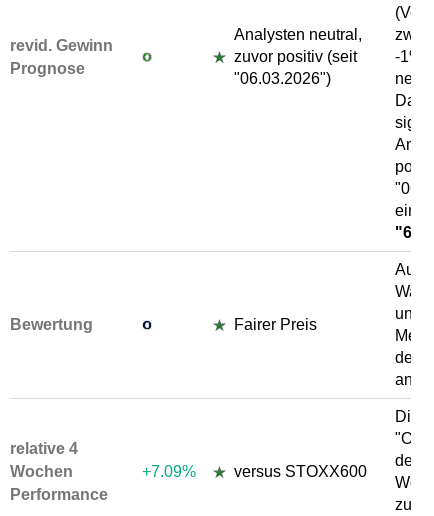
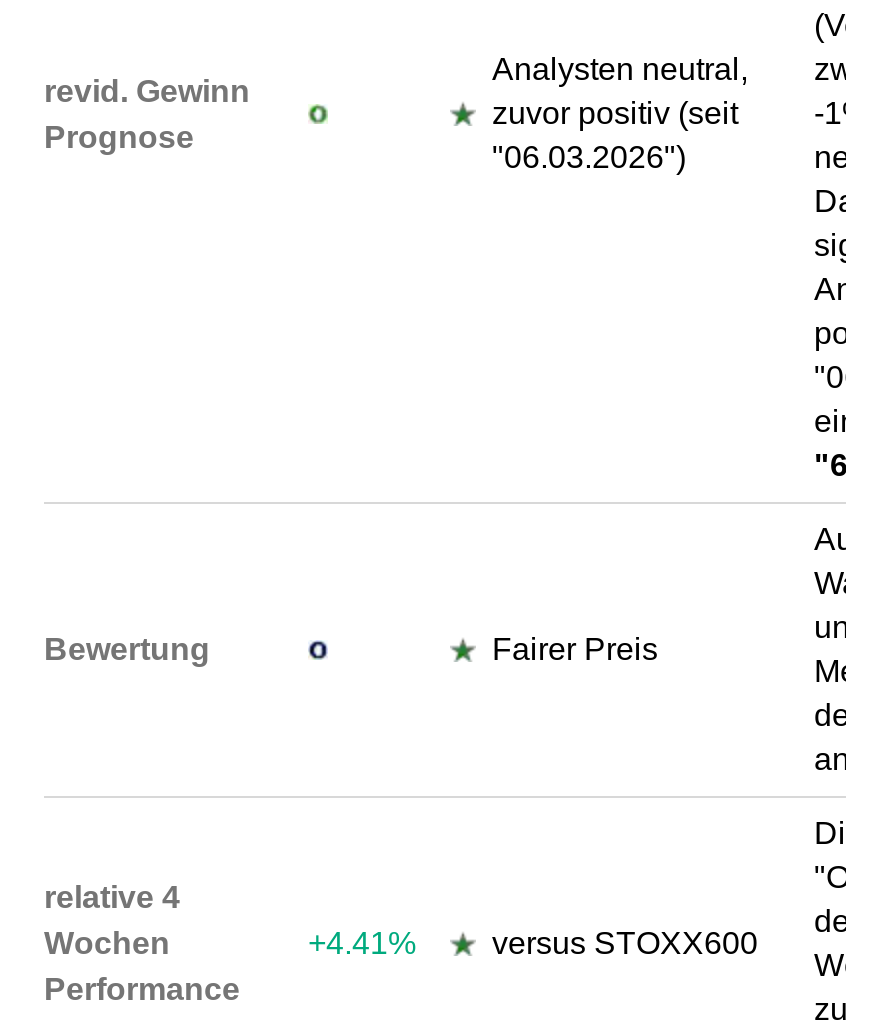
- +7.09%
+ +4.41%
